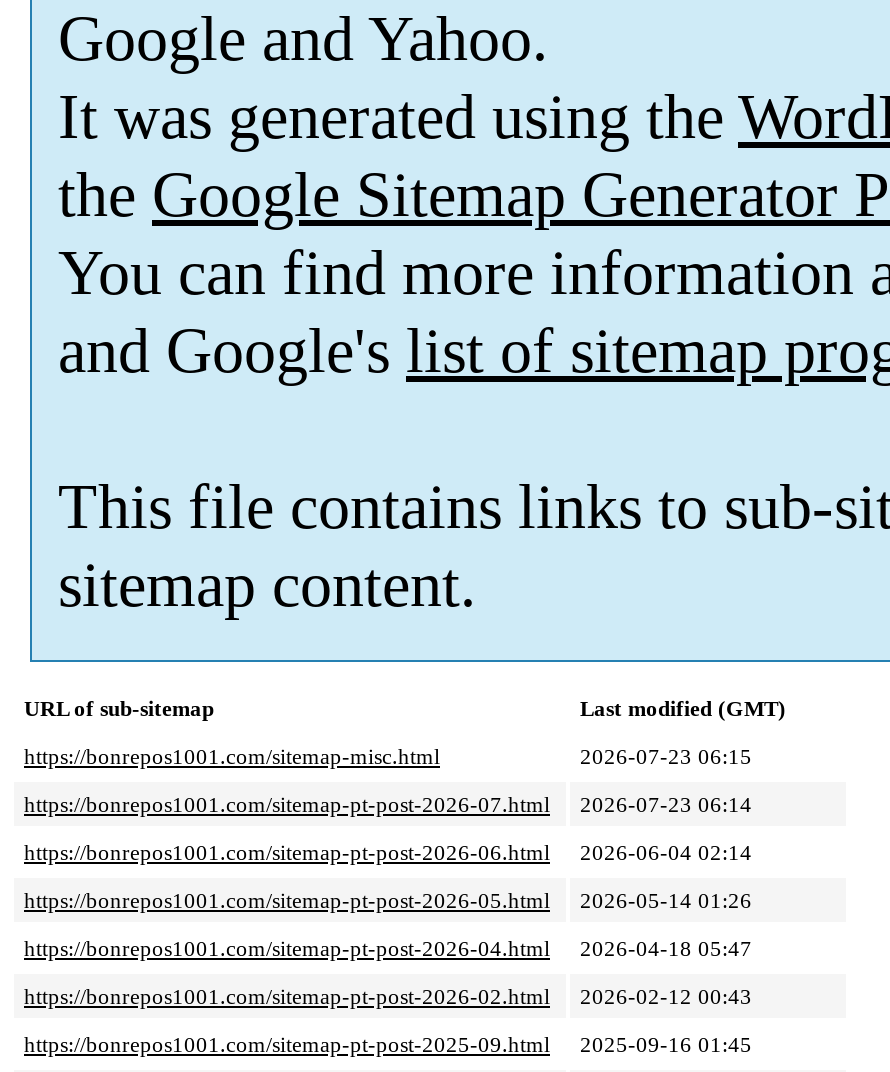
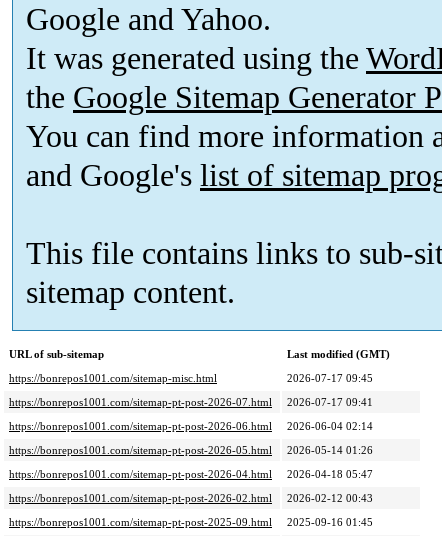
- 2026-07-23 06:15
+ 2026-07-17 09:45

- https://bonrepos1001.com/sitemap-pt-post-2026-07.html 2026-07-23 06:14
+ https://bonrepos1001.com/sitemap-pt-post-2026-07.html 2026-07-17 09:41
